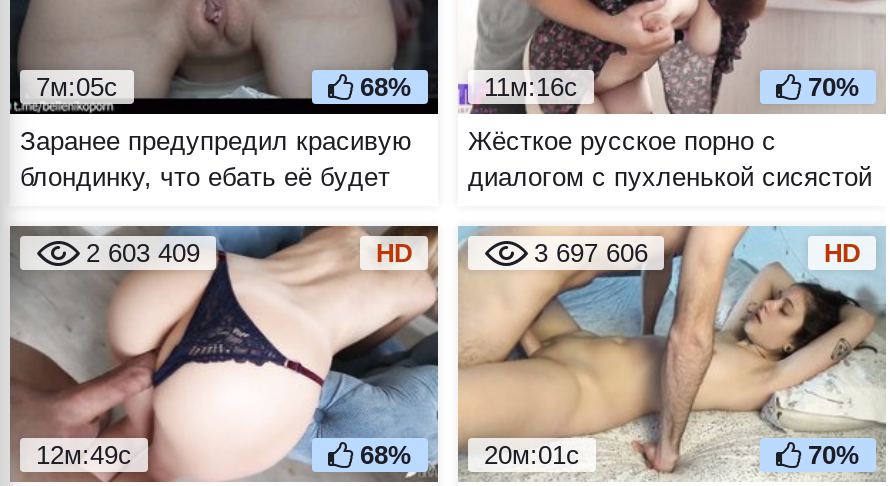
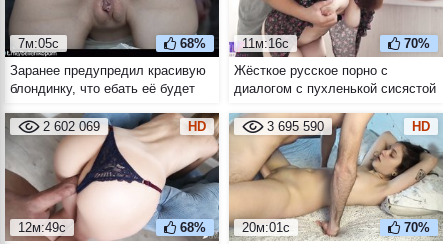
- 2 603 409
+ 2 602 069

- 3 697 606
+ 3 695 590
